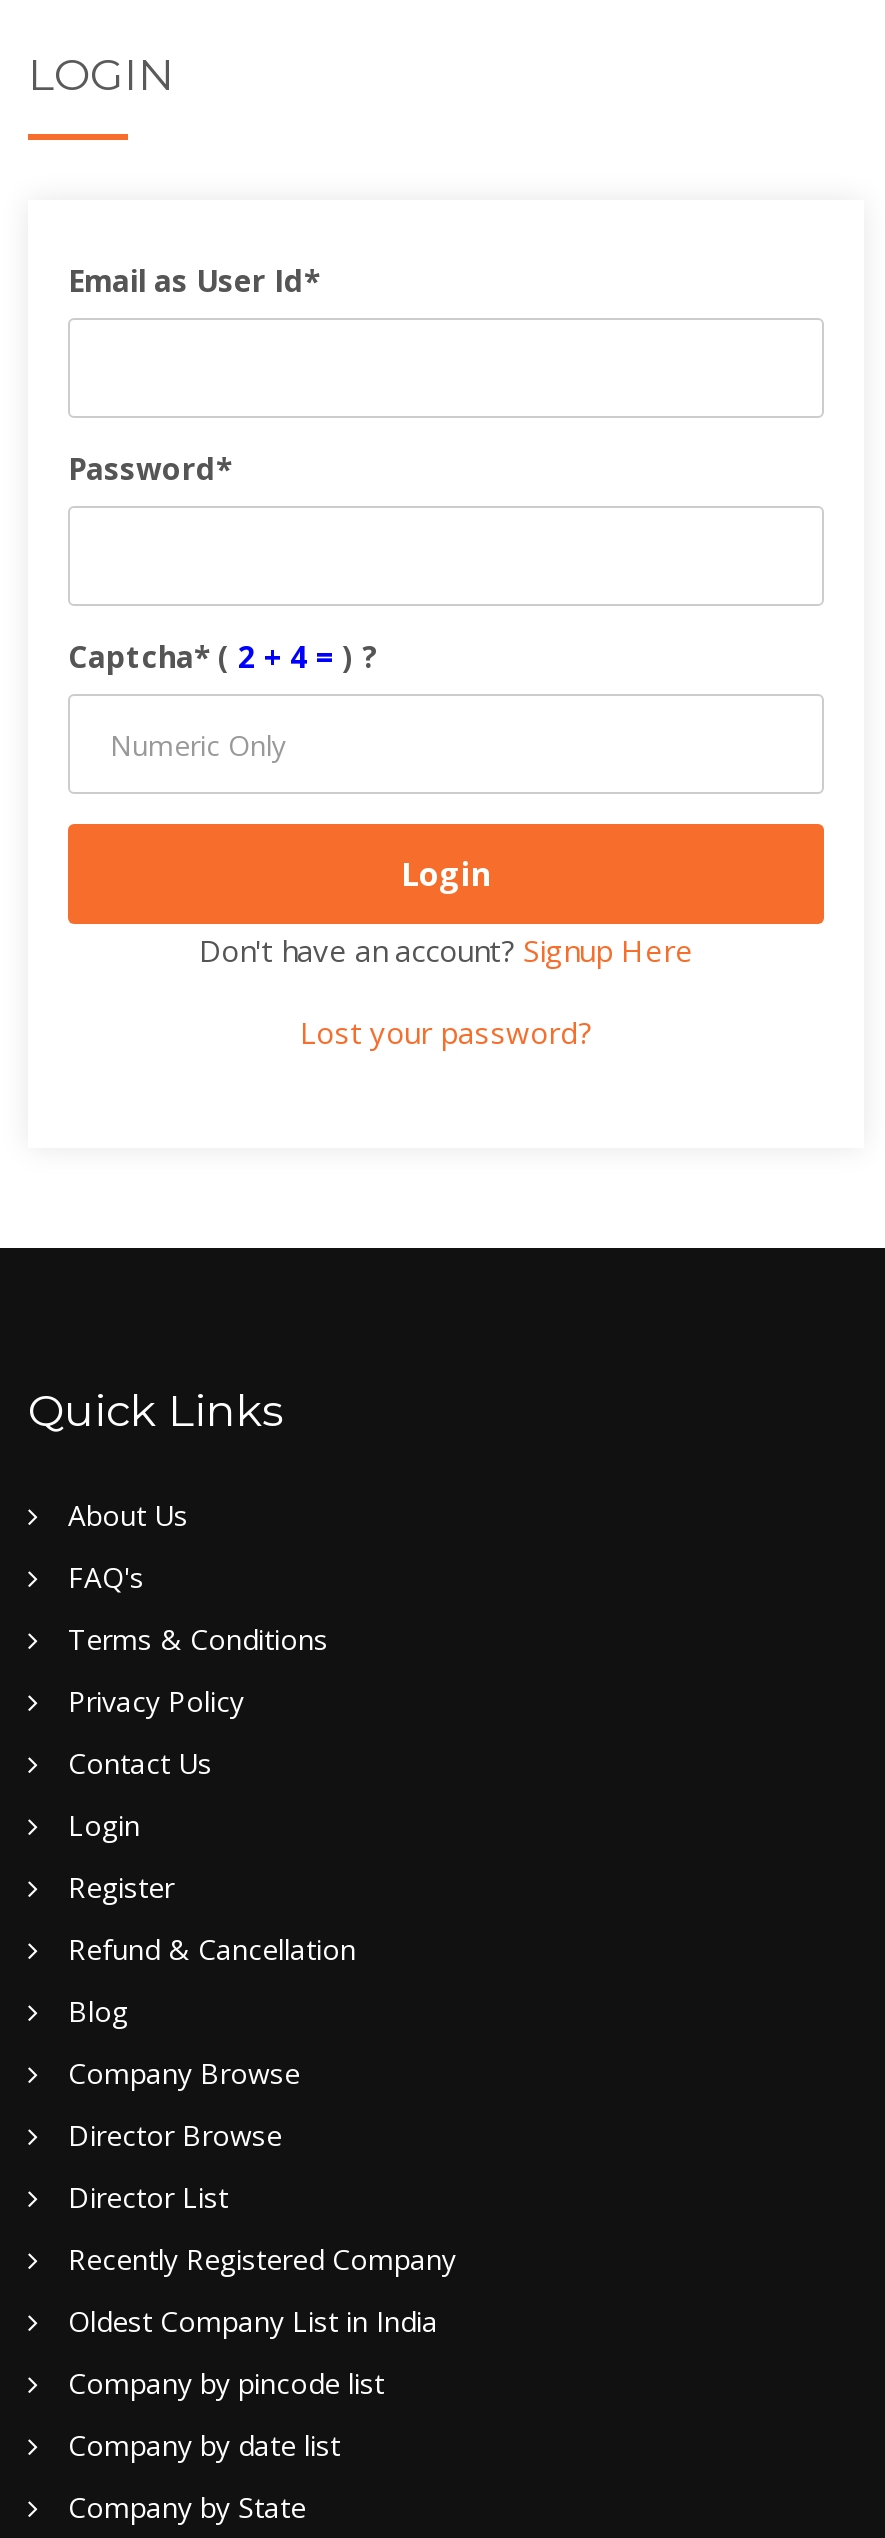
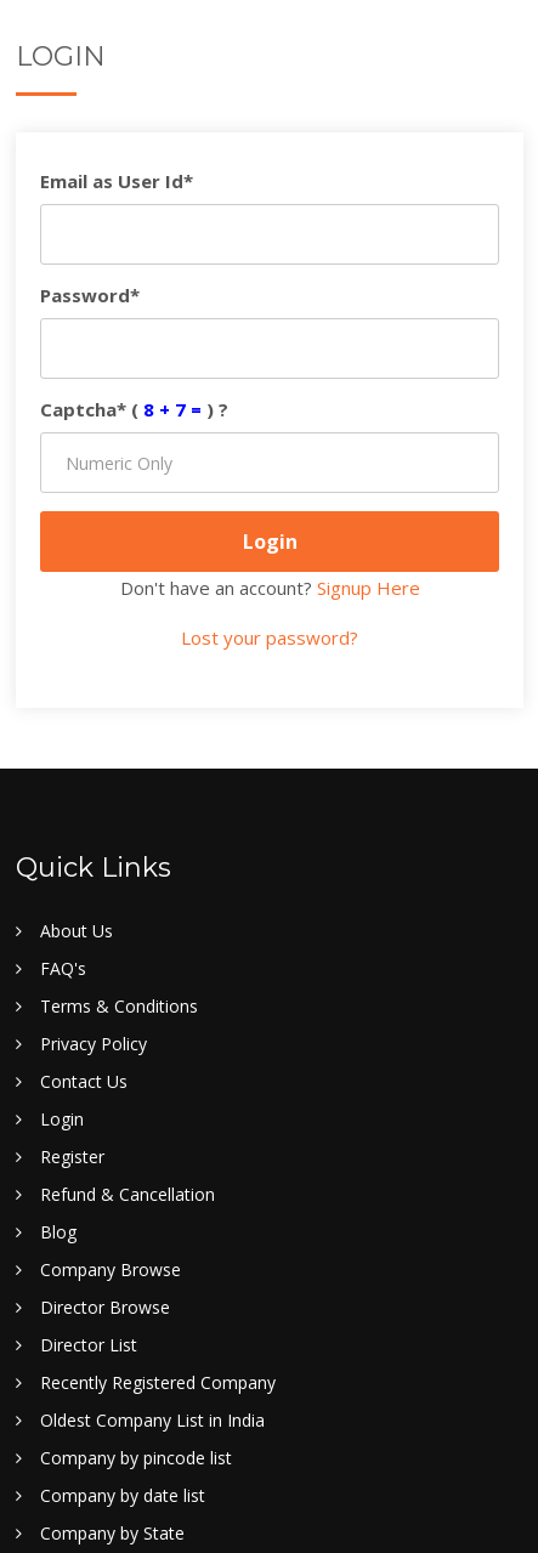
- Captcha* (2 + 4 =) ?
+ Captcha* (8 + 7 =) ?
